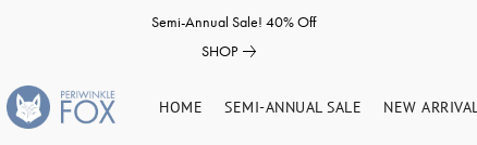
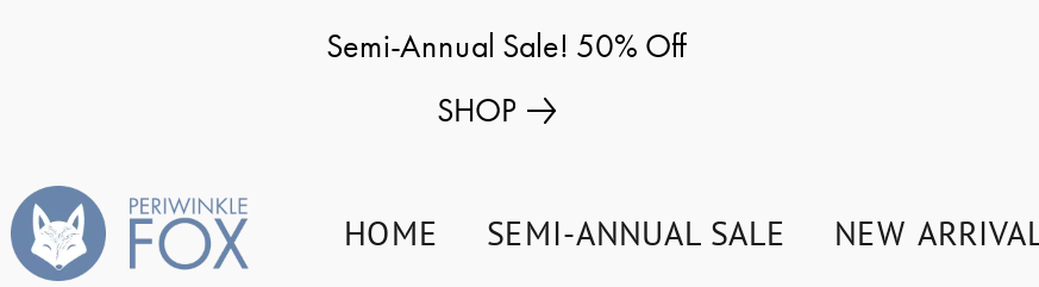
- Semi-Annual Sale! 40% Off
+ Semi-Annual Sale! 50% Off
